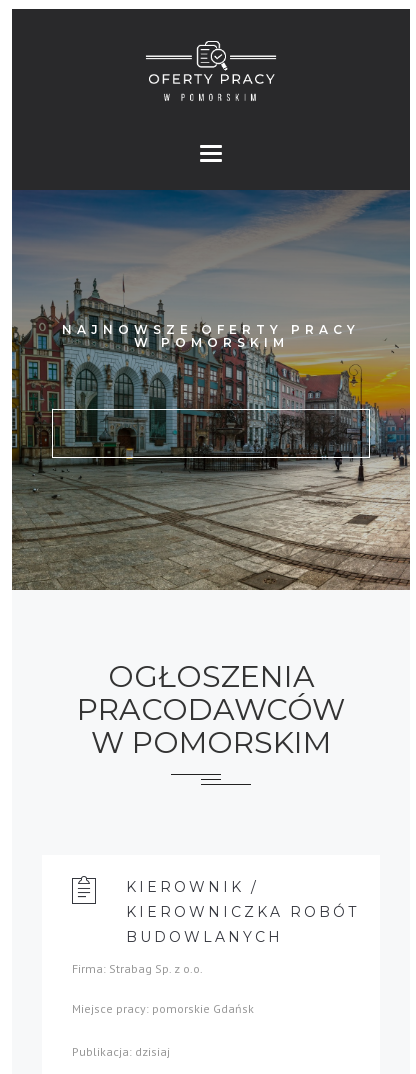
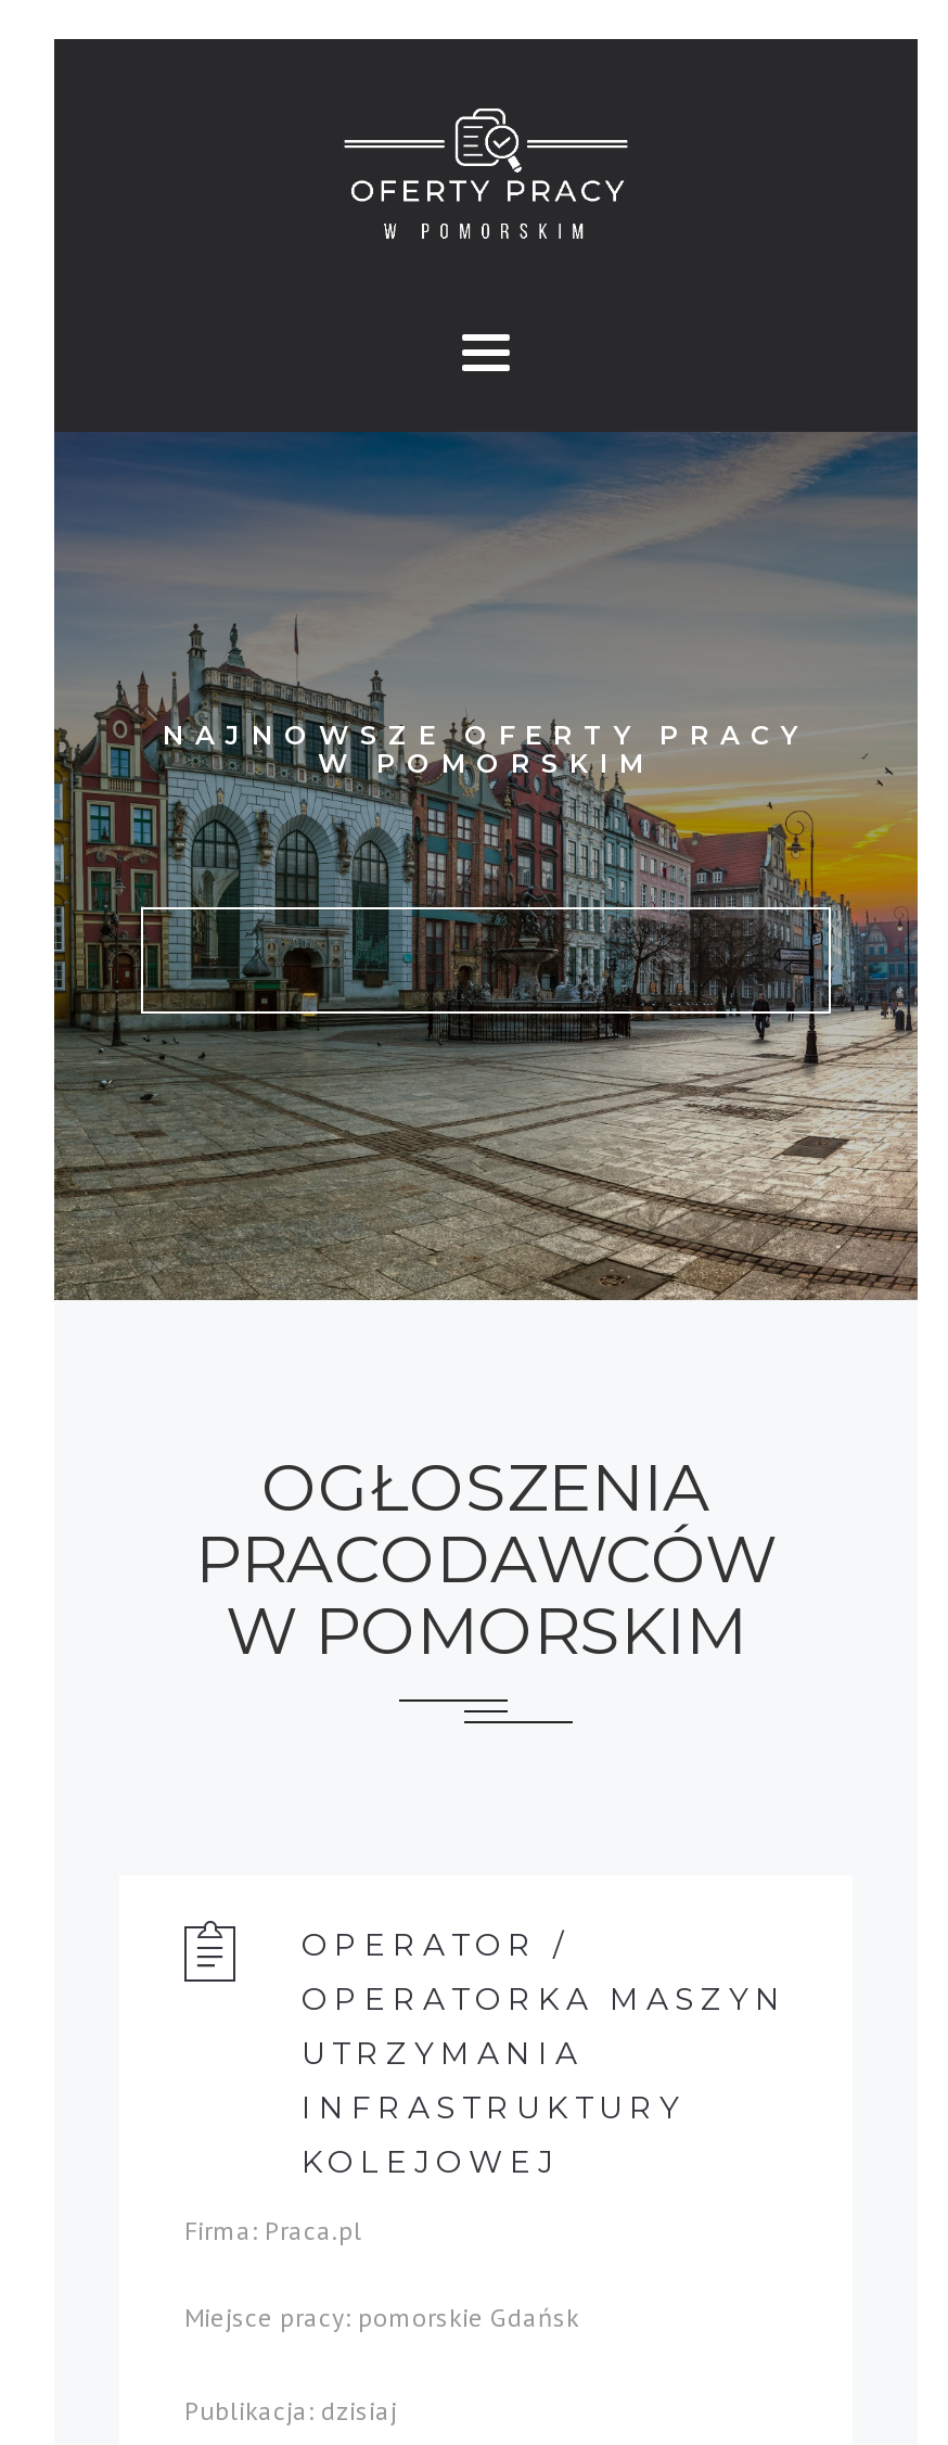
- KIEROWNIK /
- KIEROWNICZKA ROBÓT
- BUDOWLANYCH
+ OPERATOR /
+ OPERATORKA MASZYN
+ UTRZYMANIA
+ INFRASTRUKTURY
+ KOLEJOWEJ

- Firma: Strabag Sp. z o.o.
+ Firma: Praca.pl
